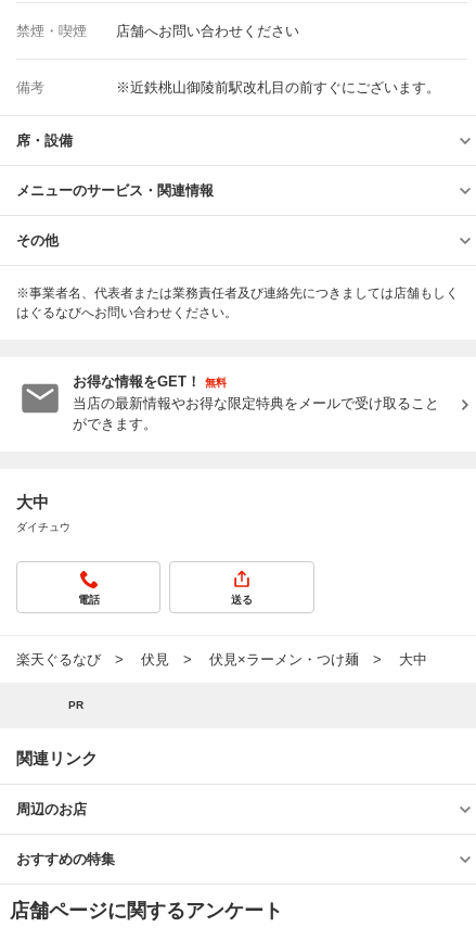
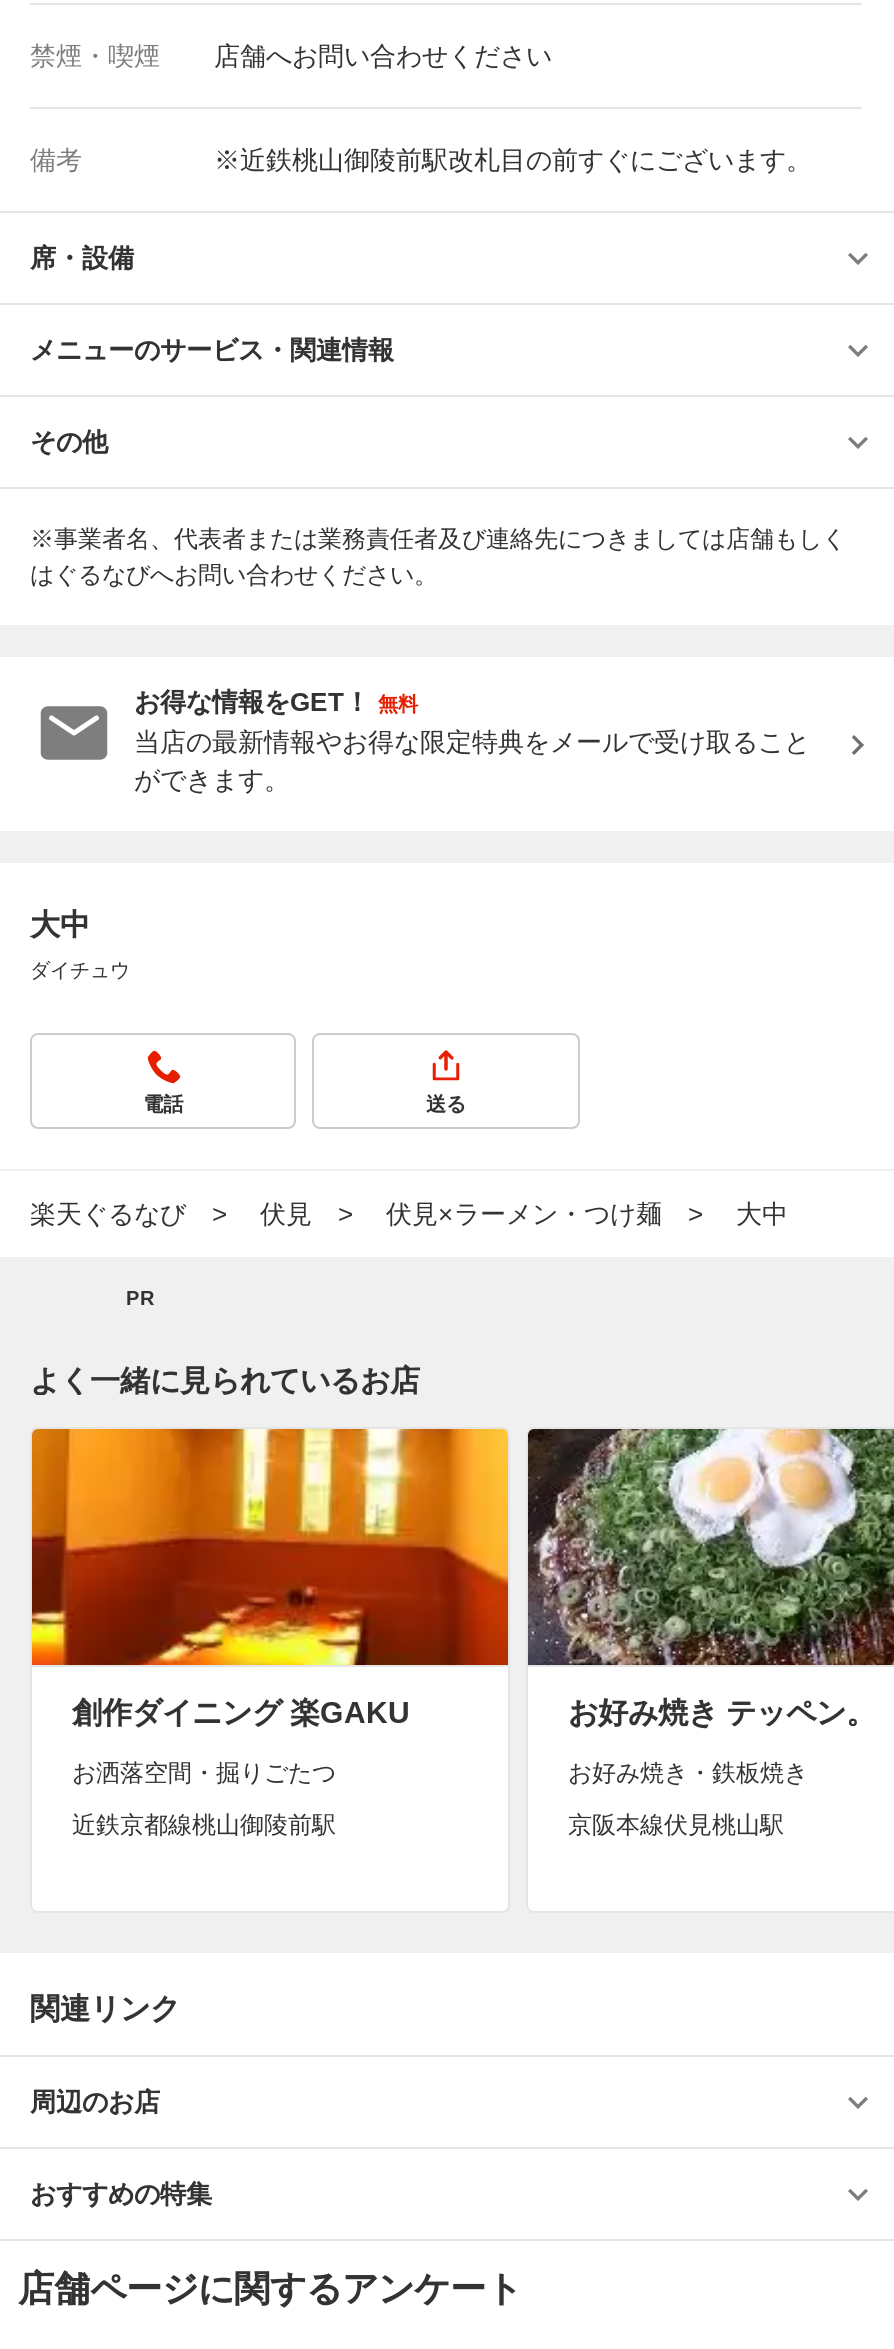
+ [image]
+ 創作ダイニング 楽GAKU
+ お洒落空間・掘りごたつ
+ 近鉄京都線桃山御陵前駅

+ よく一緒に見られているお店

+ [image]
+ お好み焼き テッペン。
+ お好み焼き・鉄板焼き
+ 京阪本線伏見桃山駅
